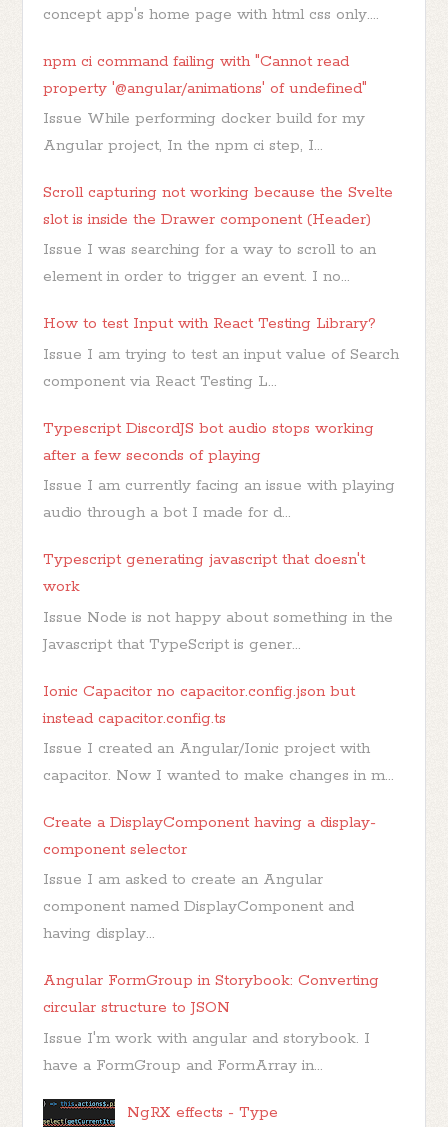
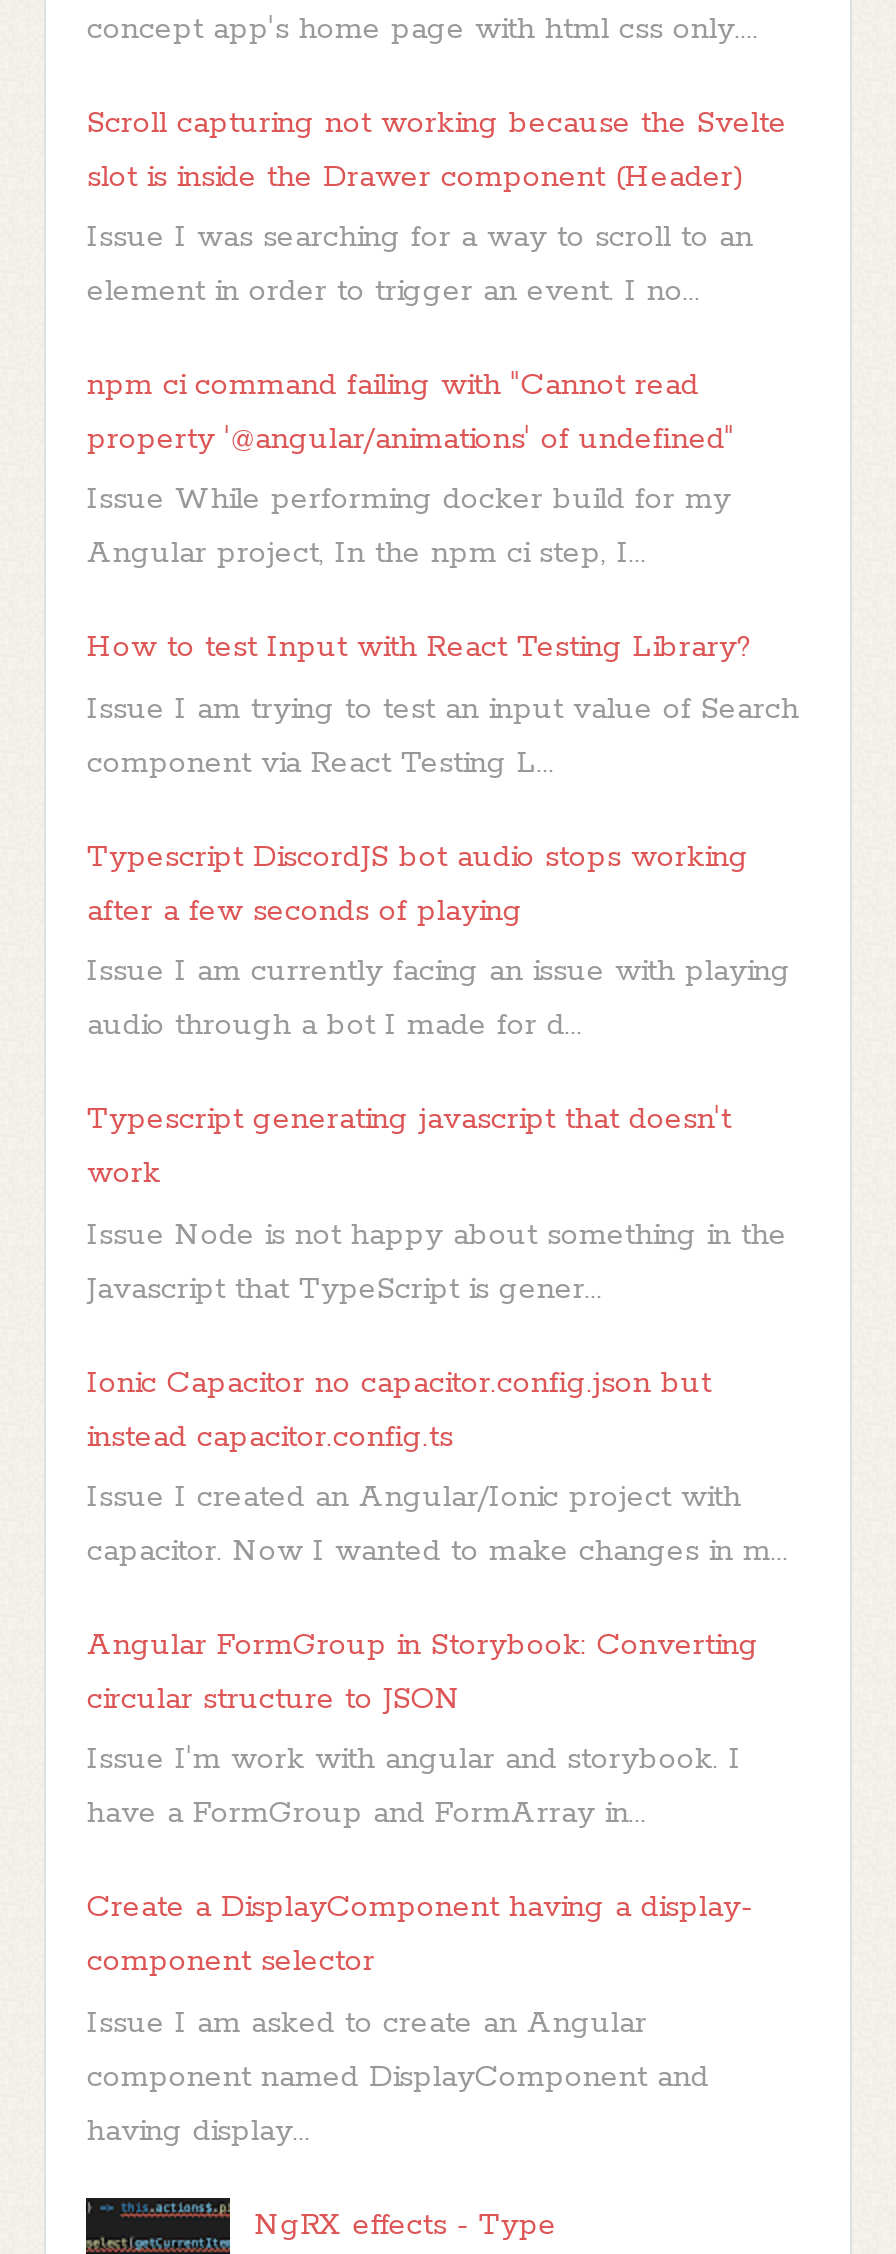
moved down: npm ci command failing with "Cannot read | property '@angular/animations' of undefined" | Issue While performing docker build for my | Angular project, In the npm ci step, I...

moved up: Scroll capturing not working because the Svelte | slot is inside the Drawer component (Header) | Issue I was searching for a way to scroll to an | element in order to trigger an event. I no...

moved down: Create a DisplayComponent having a display- | component selector | Issue I am asked to create an Angular | component named DisplayComponent and | having display...

moved up: Angular FormGroup in Storybook: Converting | circular structure to JSON | Issue I'm work with angular and storybook. I | have a FormGroup and FormArray in...
